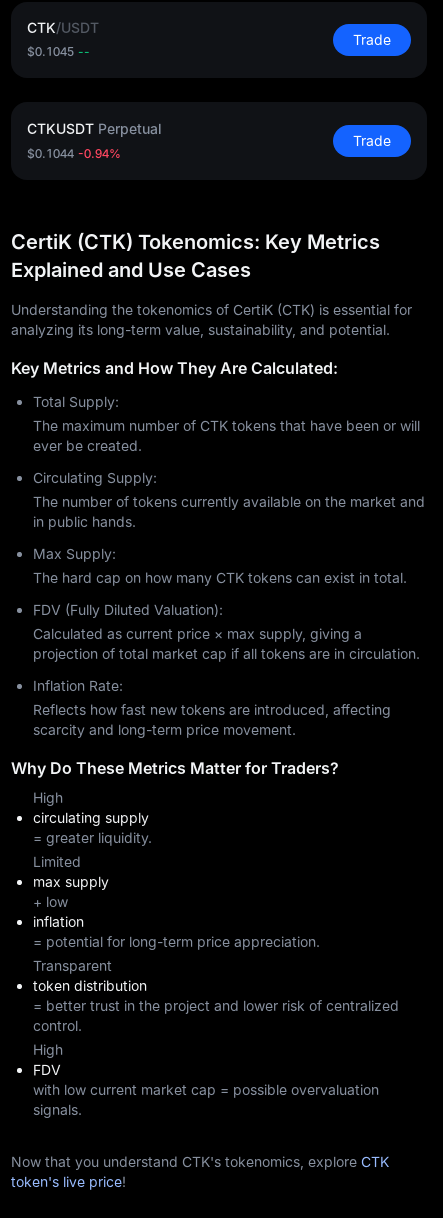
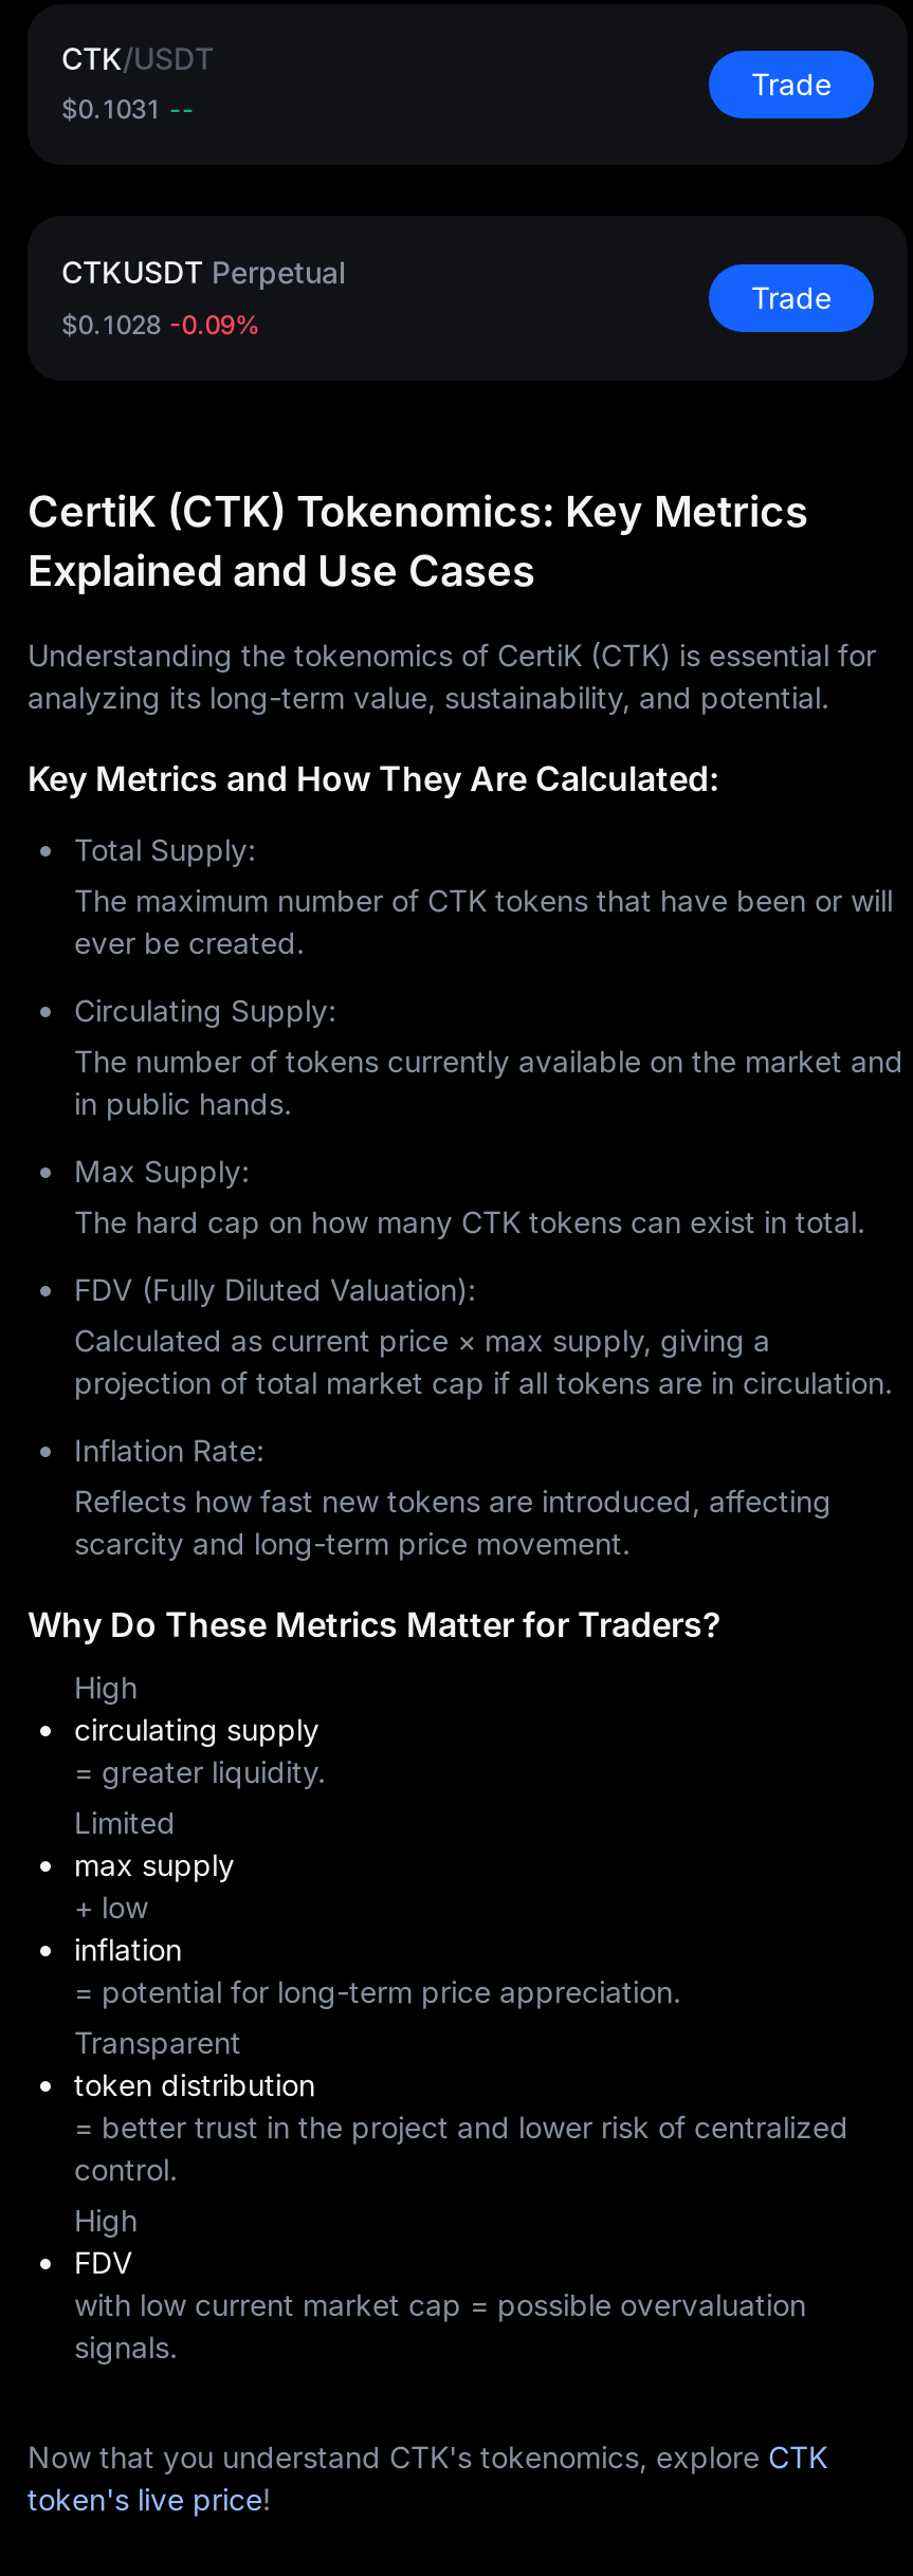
- $0.1045 --
+ $0.1031 --

- $0.1044 -0.94%
+ $0.1028 -0.09%
